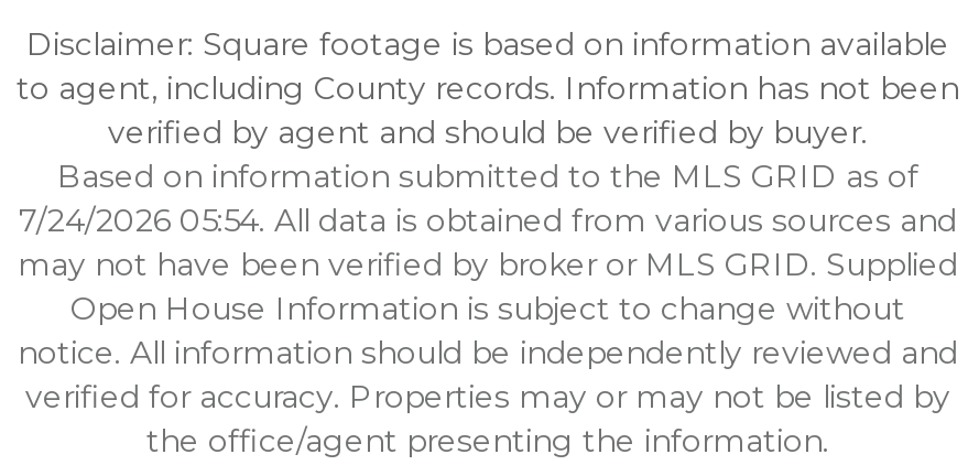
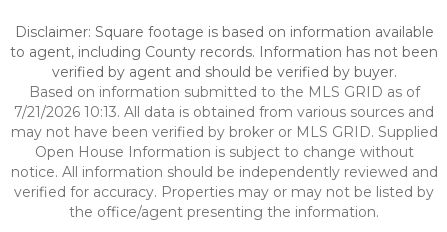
- 7/24/2026 05:54. All data is obtained from various sources and
+ 7/21/2026 10:13. All data is obtained from various sources and
